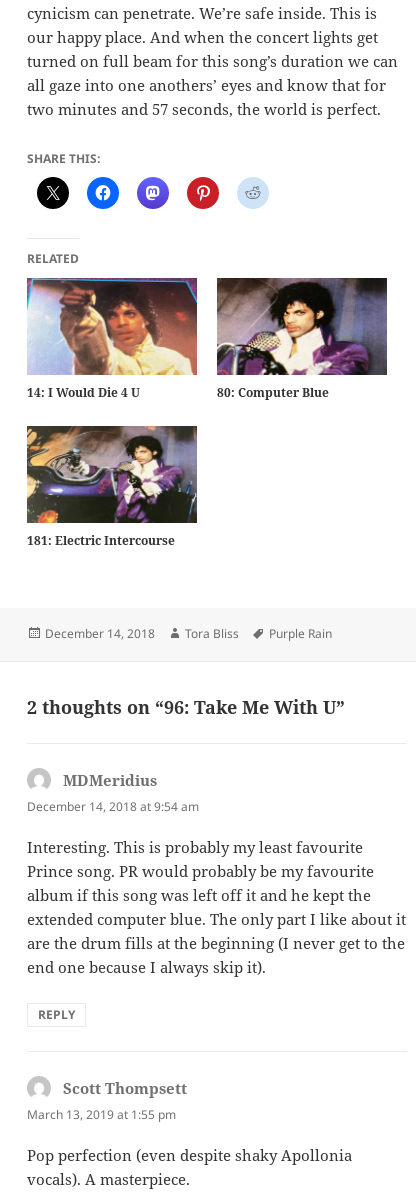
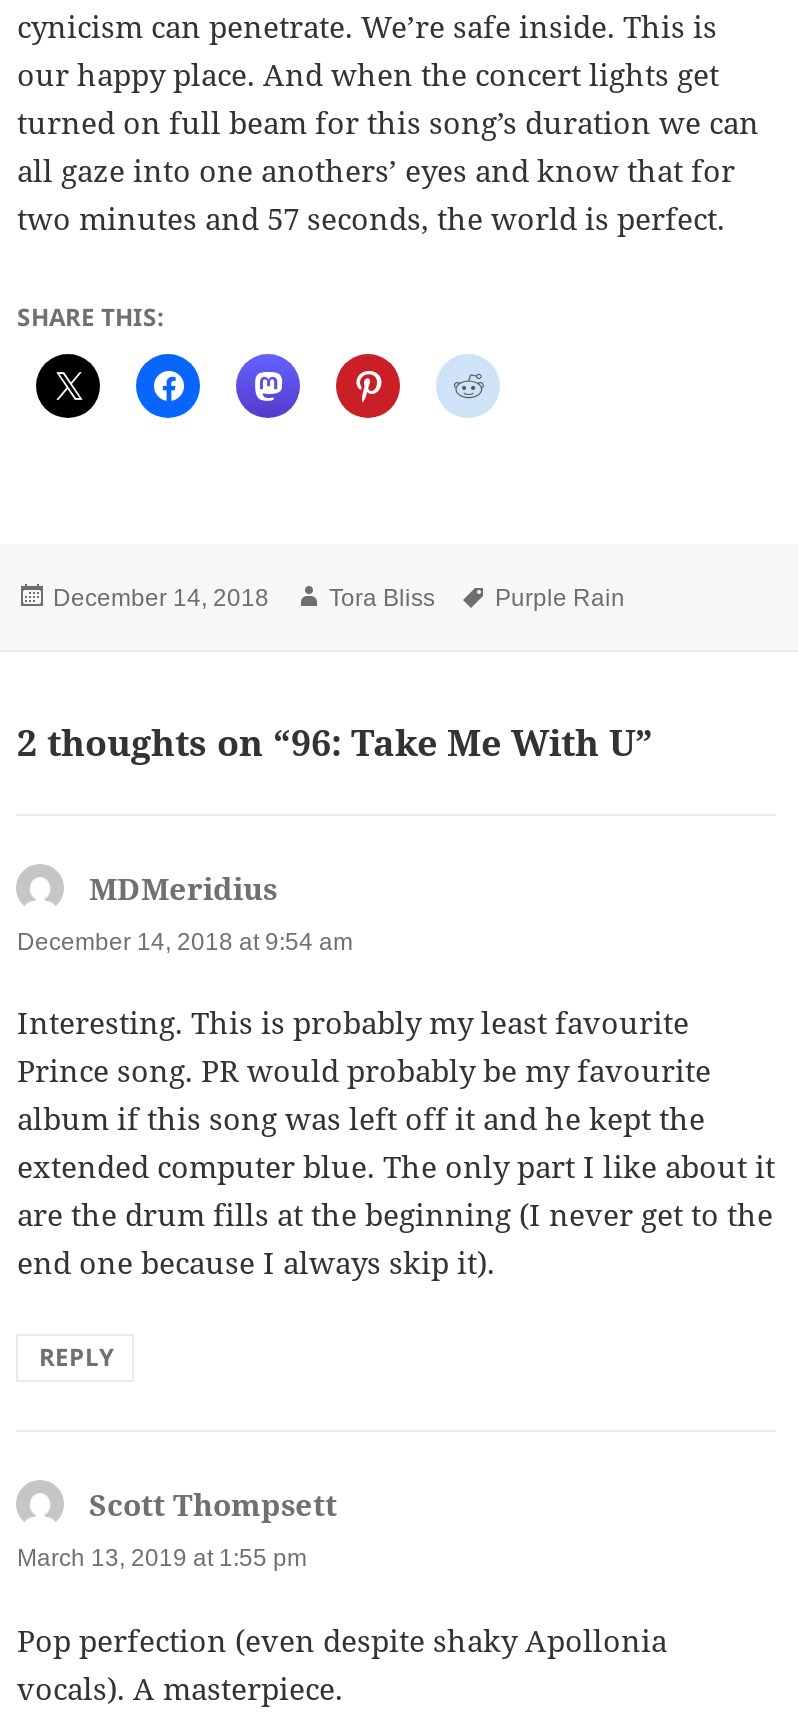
- RELATED

- [image]
- 14: I Would Die 4 U
- 80: Computer Blue

- [image]

- [image]
- 181: Electric Intercourse
